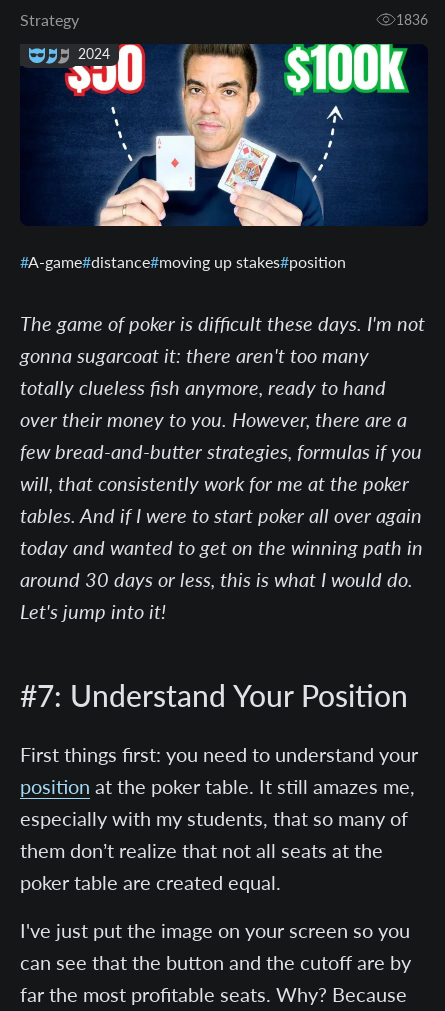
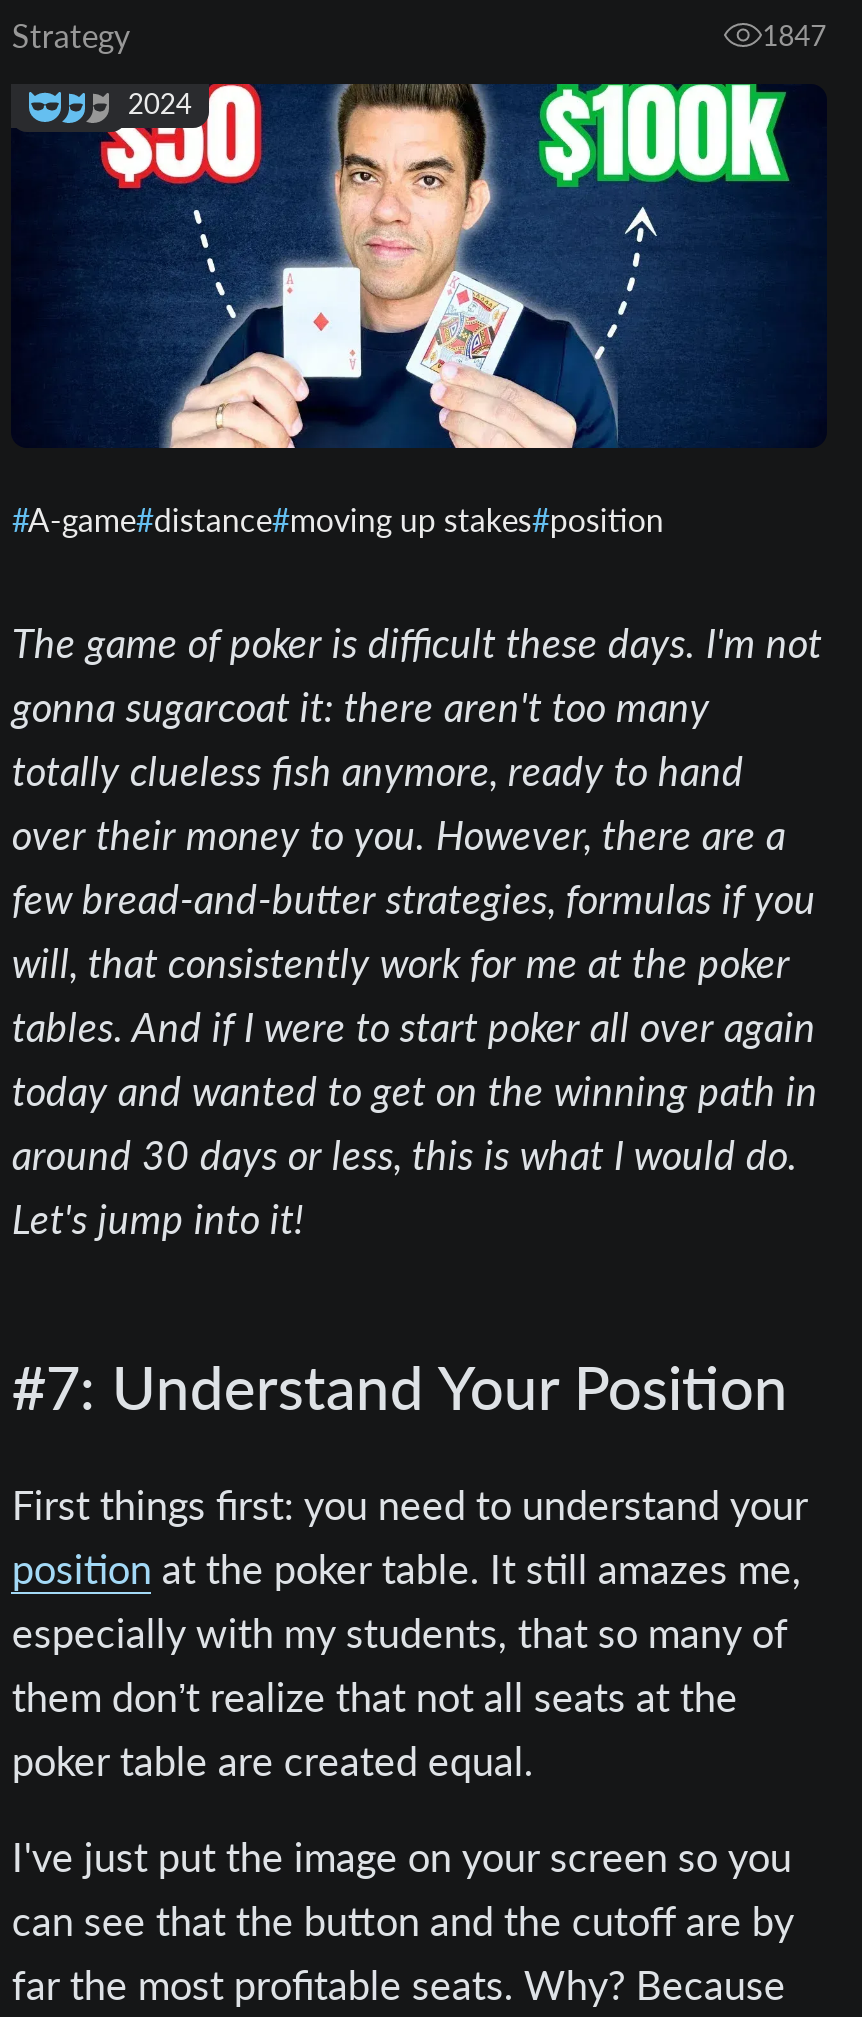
- 1836
+ 1847
